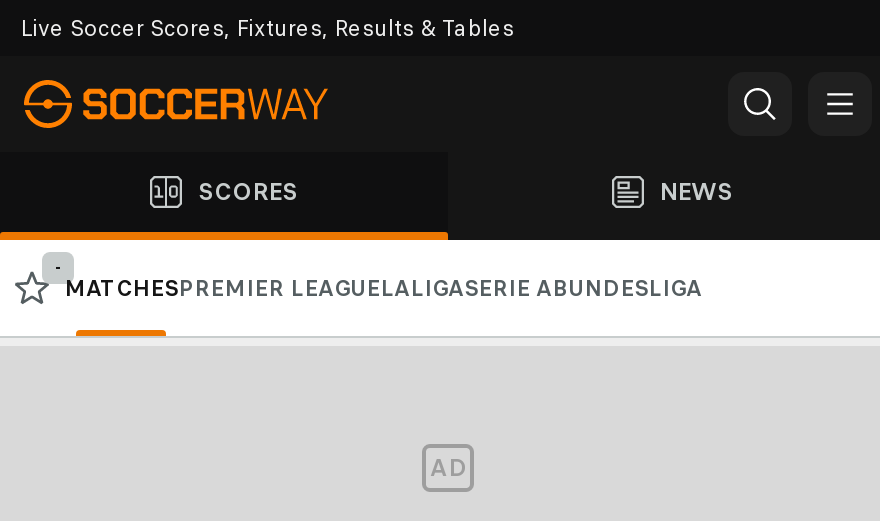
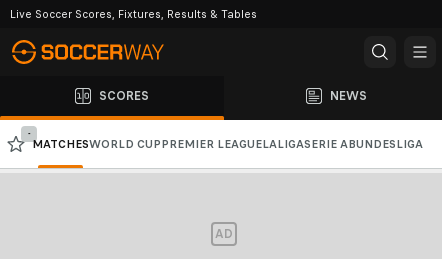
- MATCHESPREMIER LEAGUELALIGASERIE ABUNDESLIGA
+ MATCHESWORLD CUP PREMIER LEAGUELALIGASERIE A BUNDESLIGA
